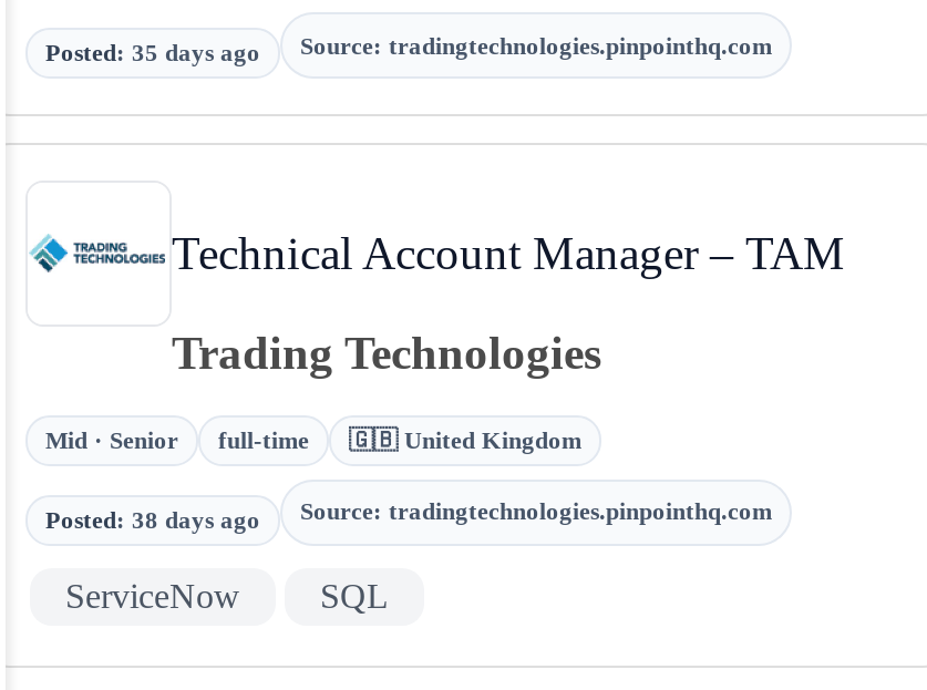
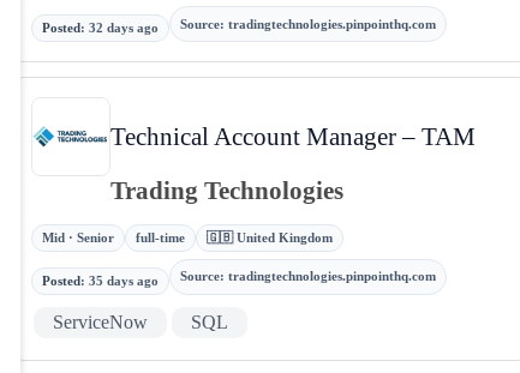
moved down: Posted: 35 days ago

+ Posted: 32 days ago

- Posted: 38 days ago
